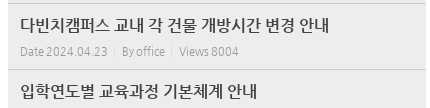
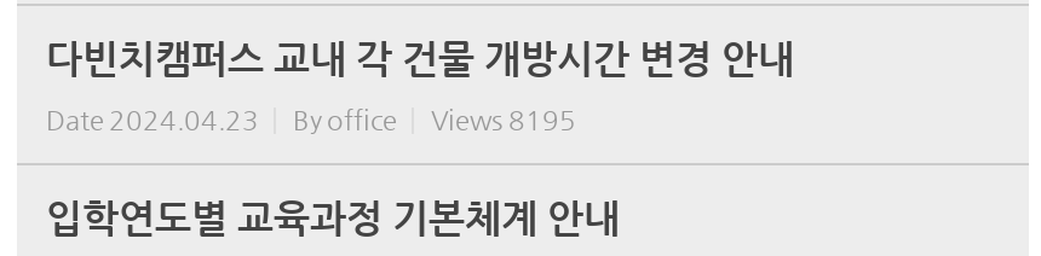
- Date 2024.04.23 By office Views 8004
+ Date 2024.04.23 By office Views 8195
